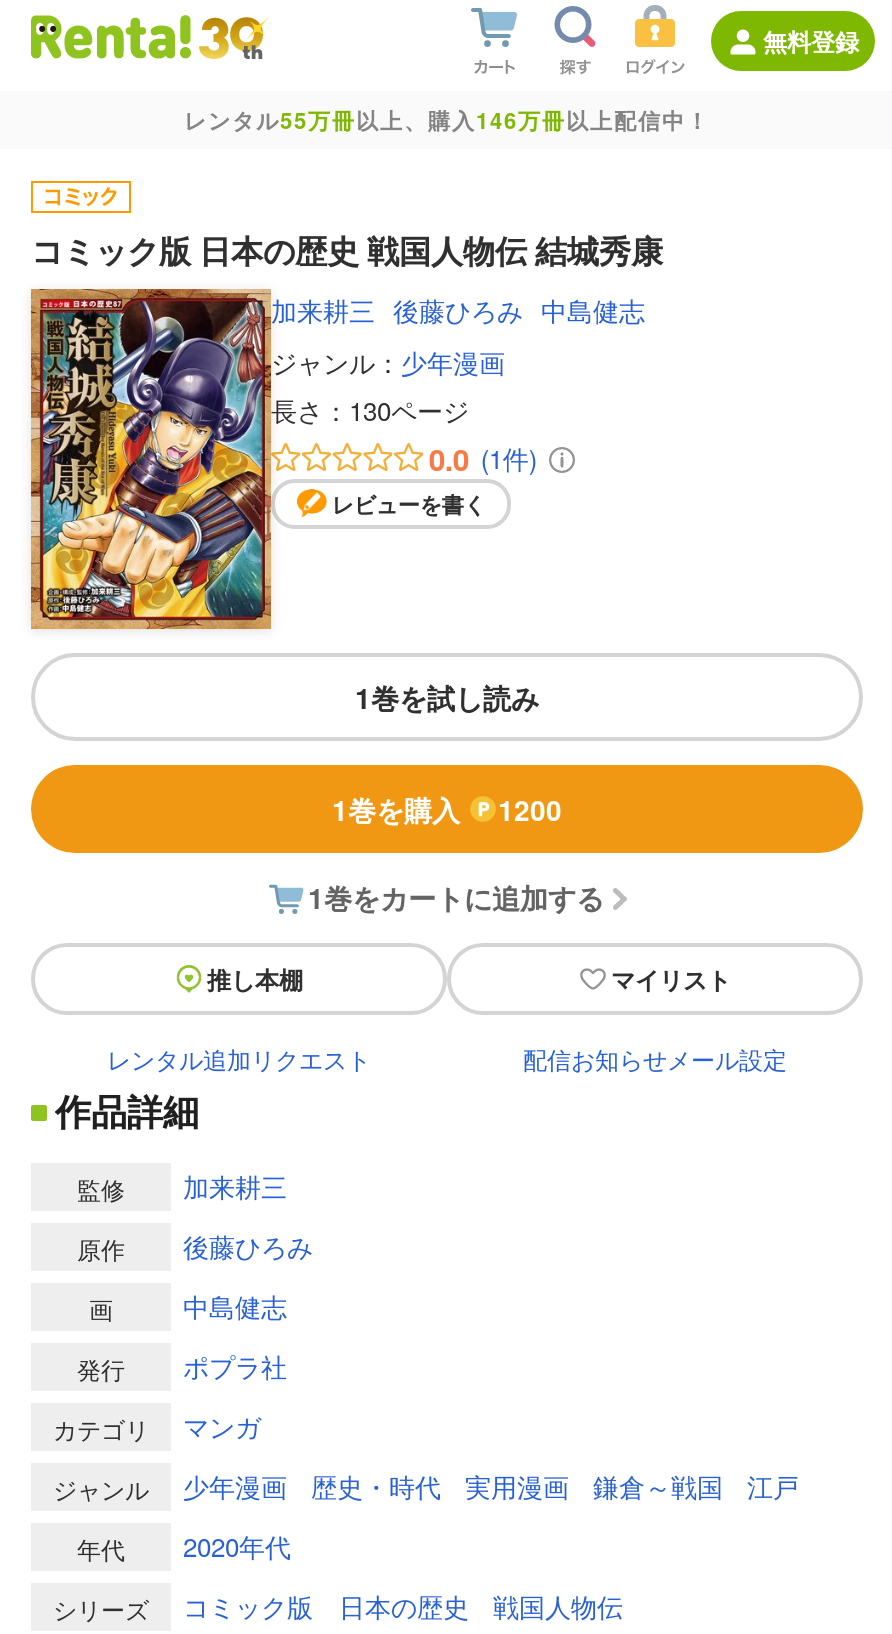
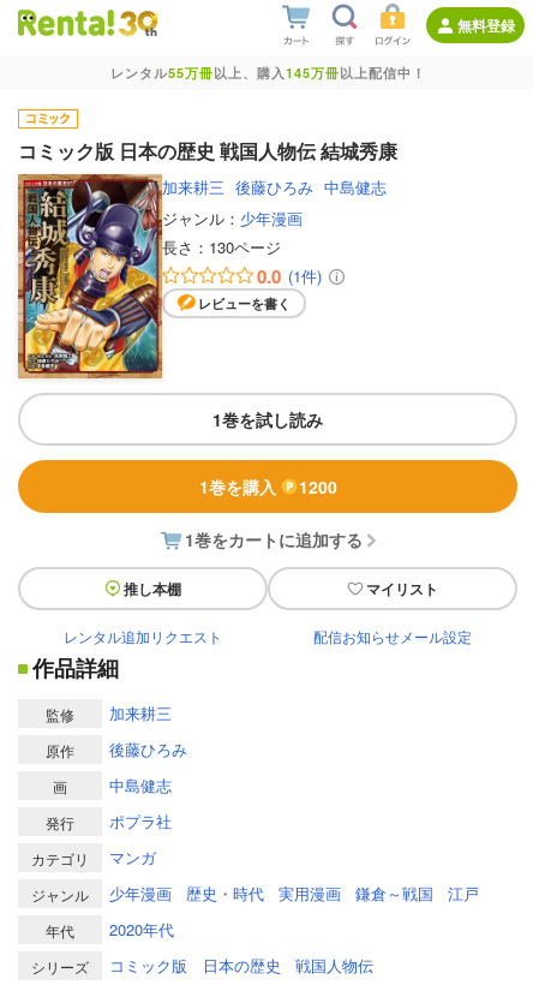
- レンタル55万冊以上、購入146万冊以上配信中！
+ レンタル55万冊以上、購入145万冊以上配信中！
